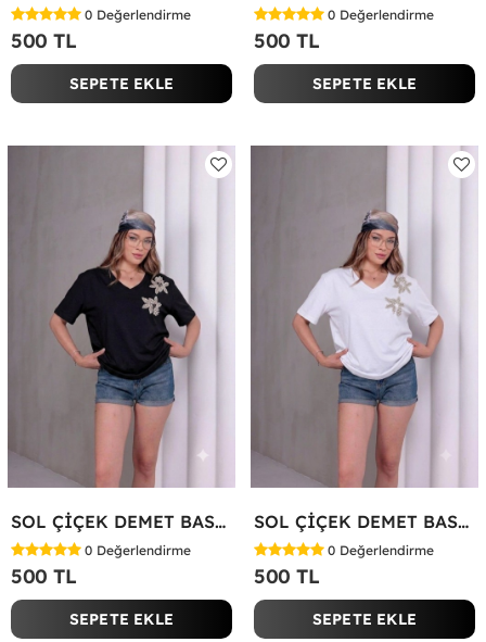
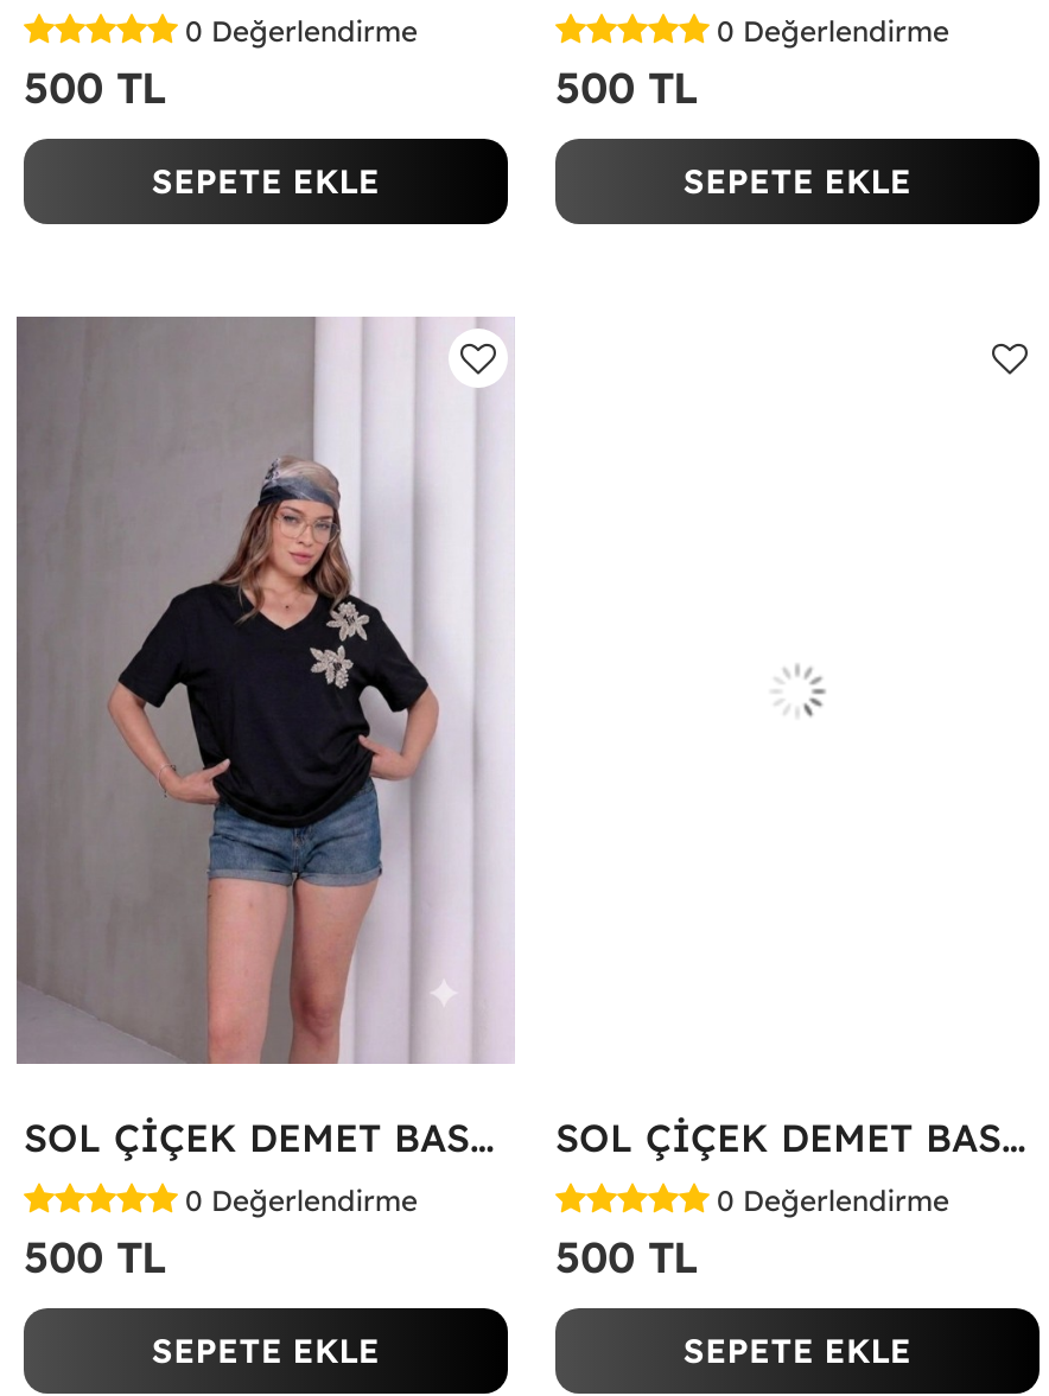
- [image]
